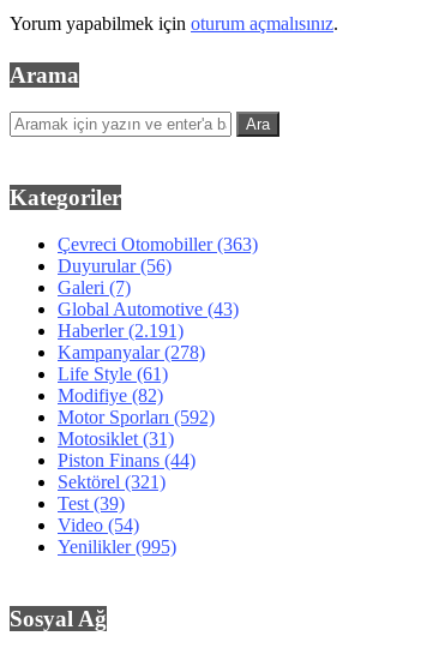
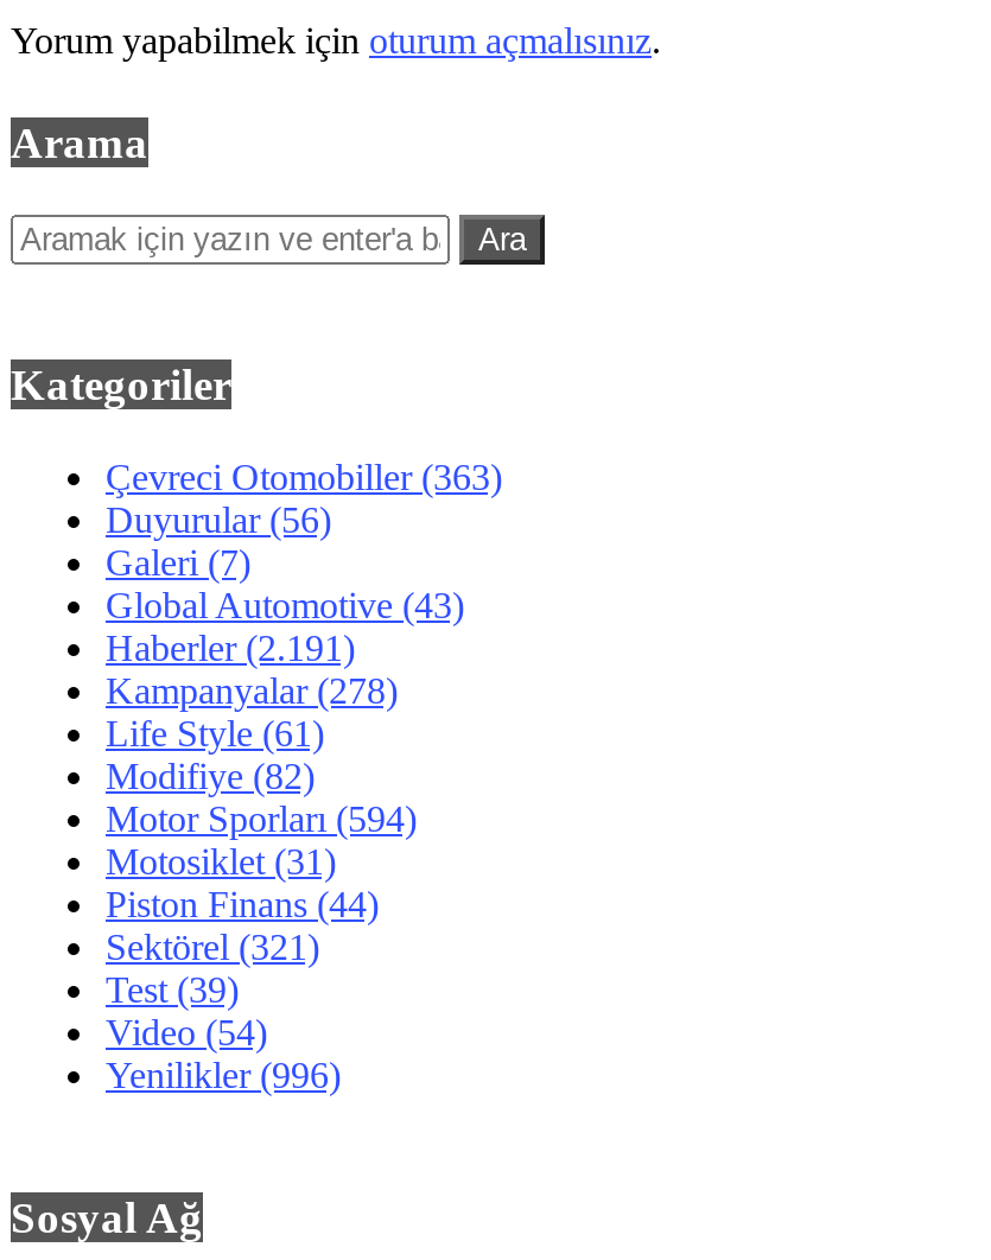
- Motor Sporları (592)
+ Motor Sporları (594)

- Yenilikler(995)
+ Yenilikler(996)
